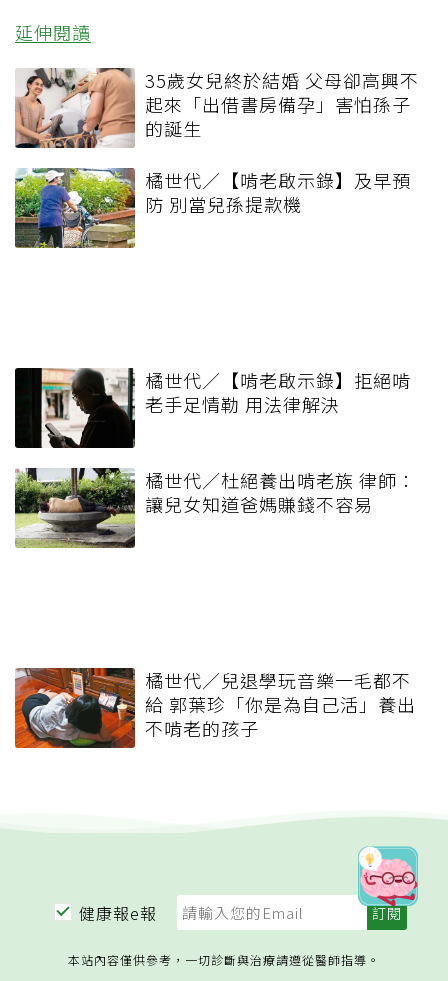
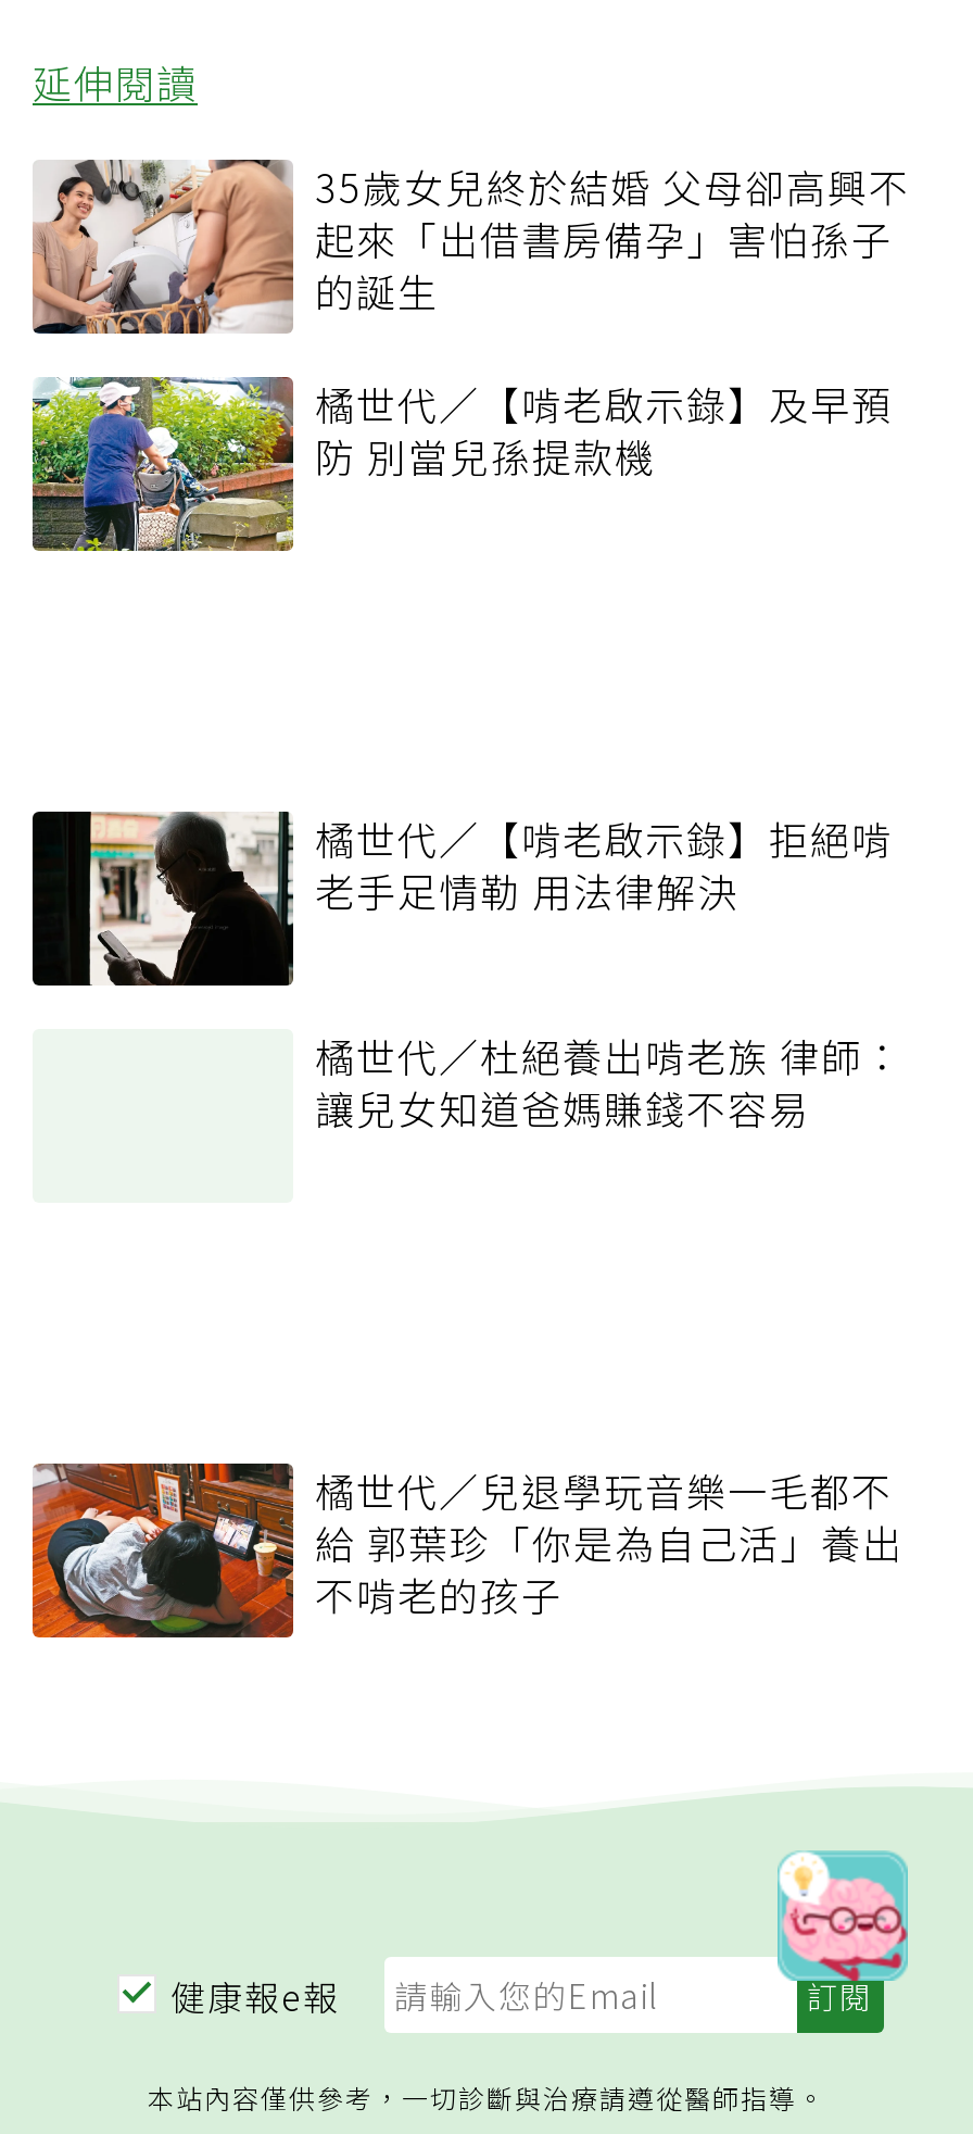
- [image]
